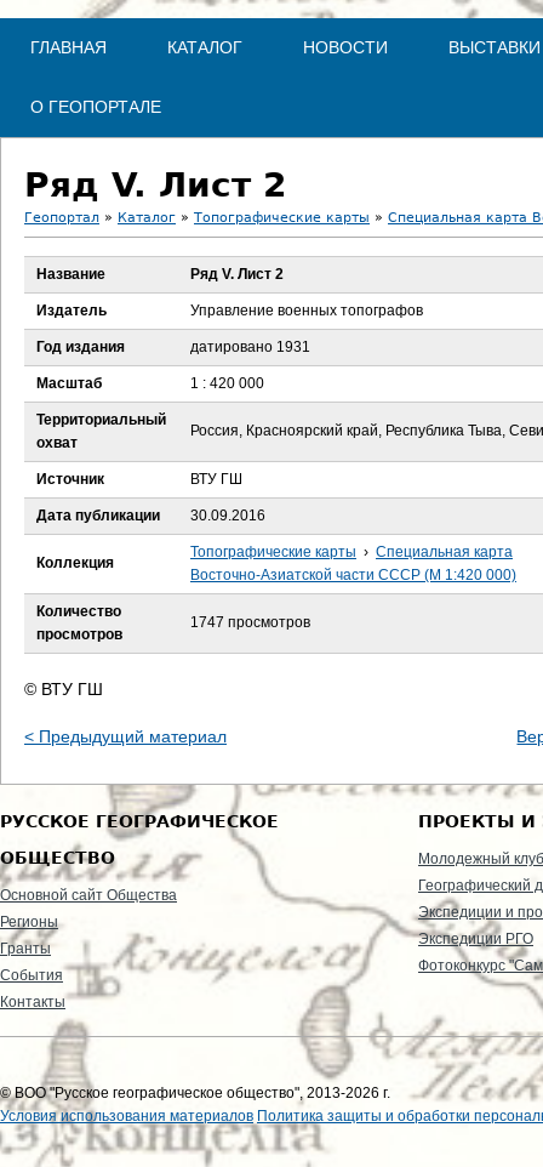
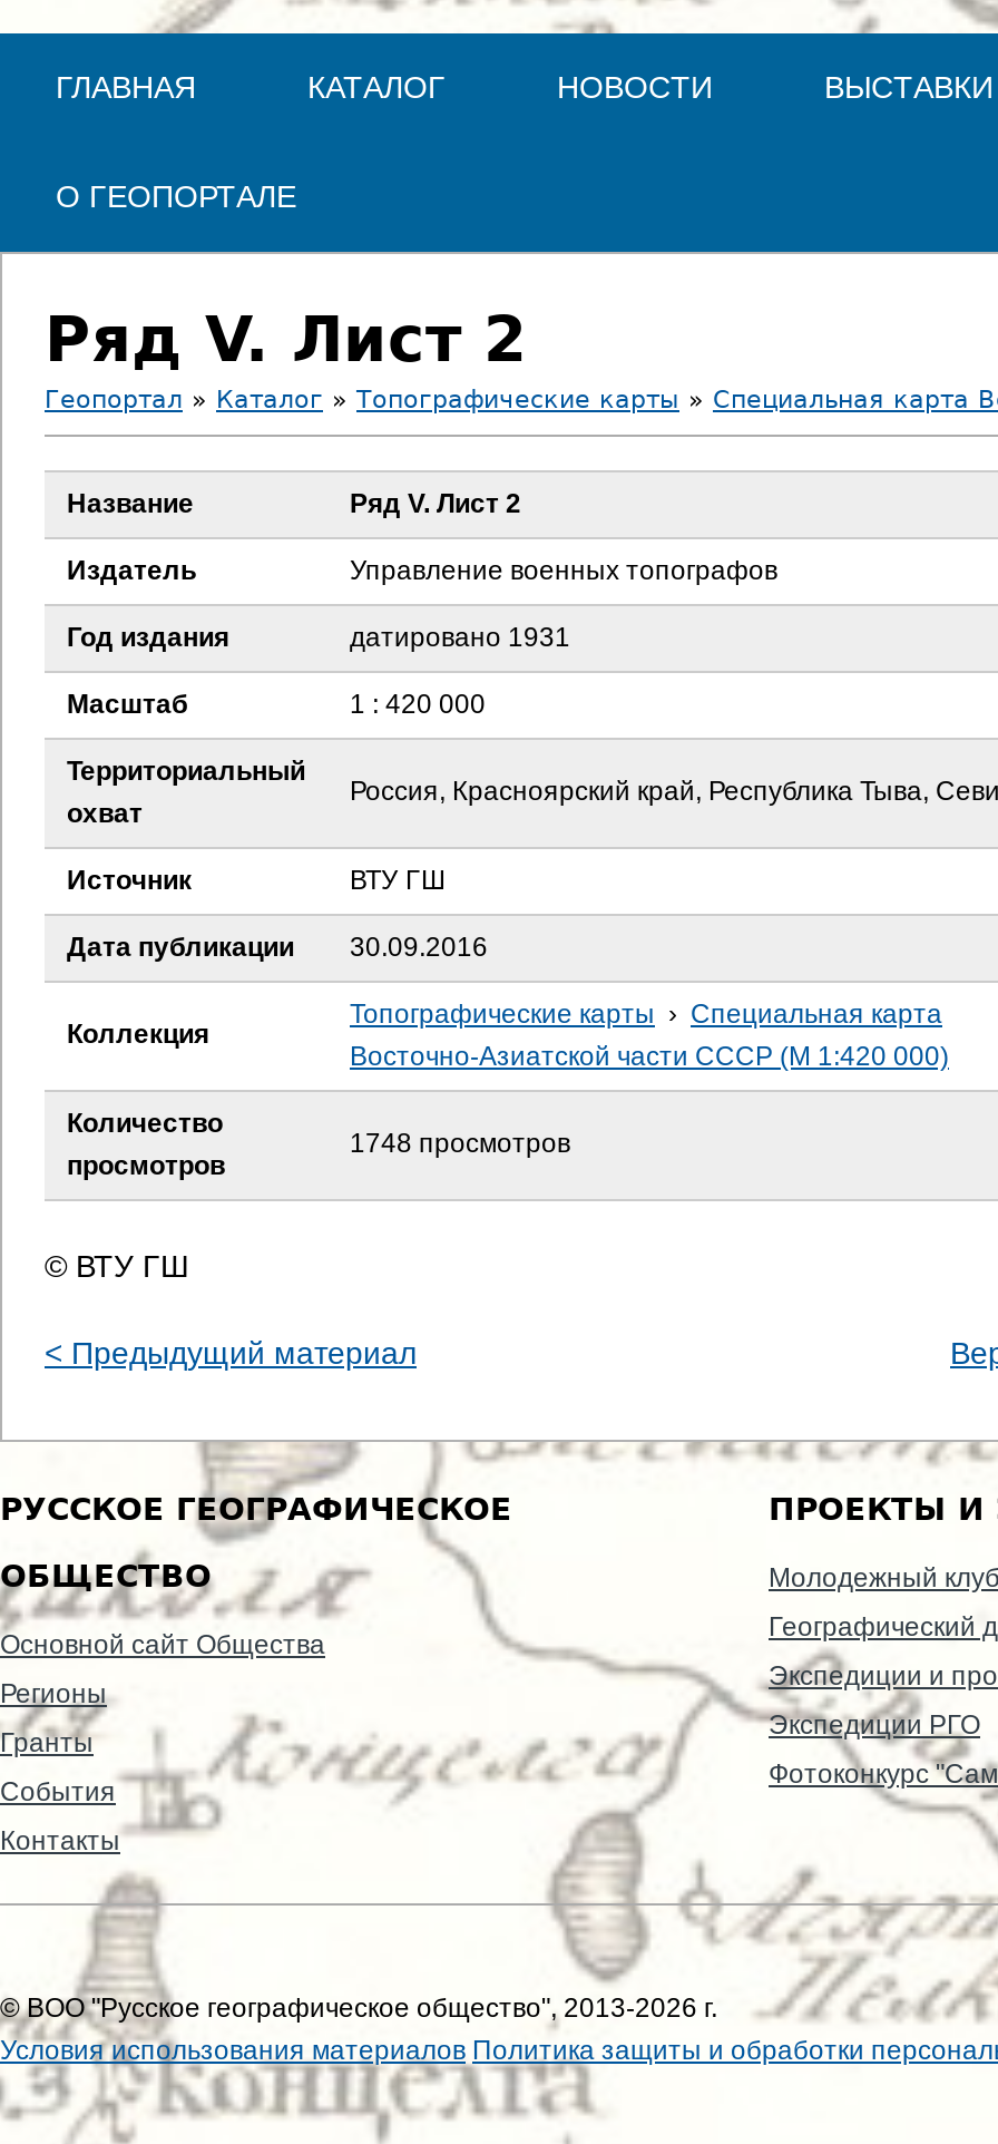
- 1747 просмотров
+ 1748 просмотров
